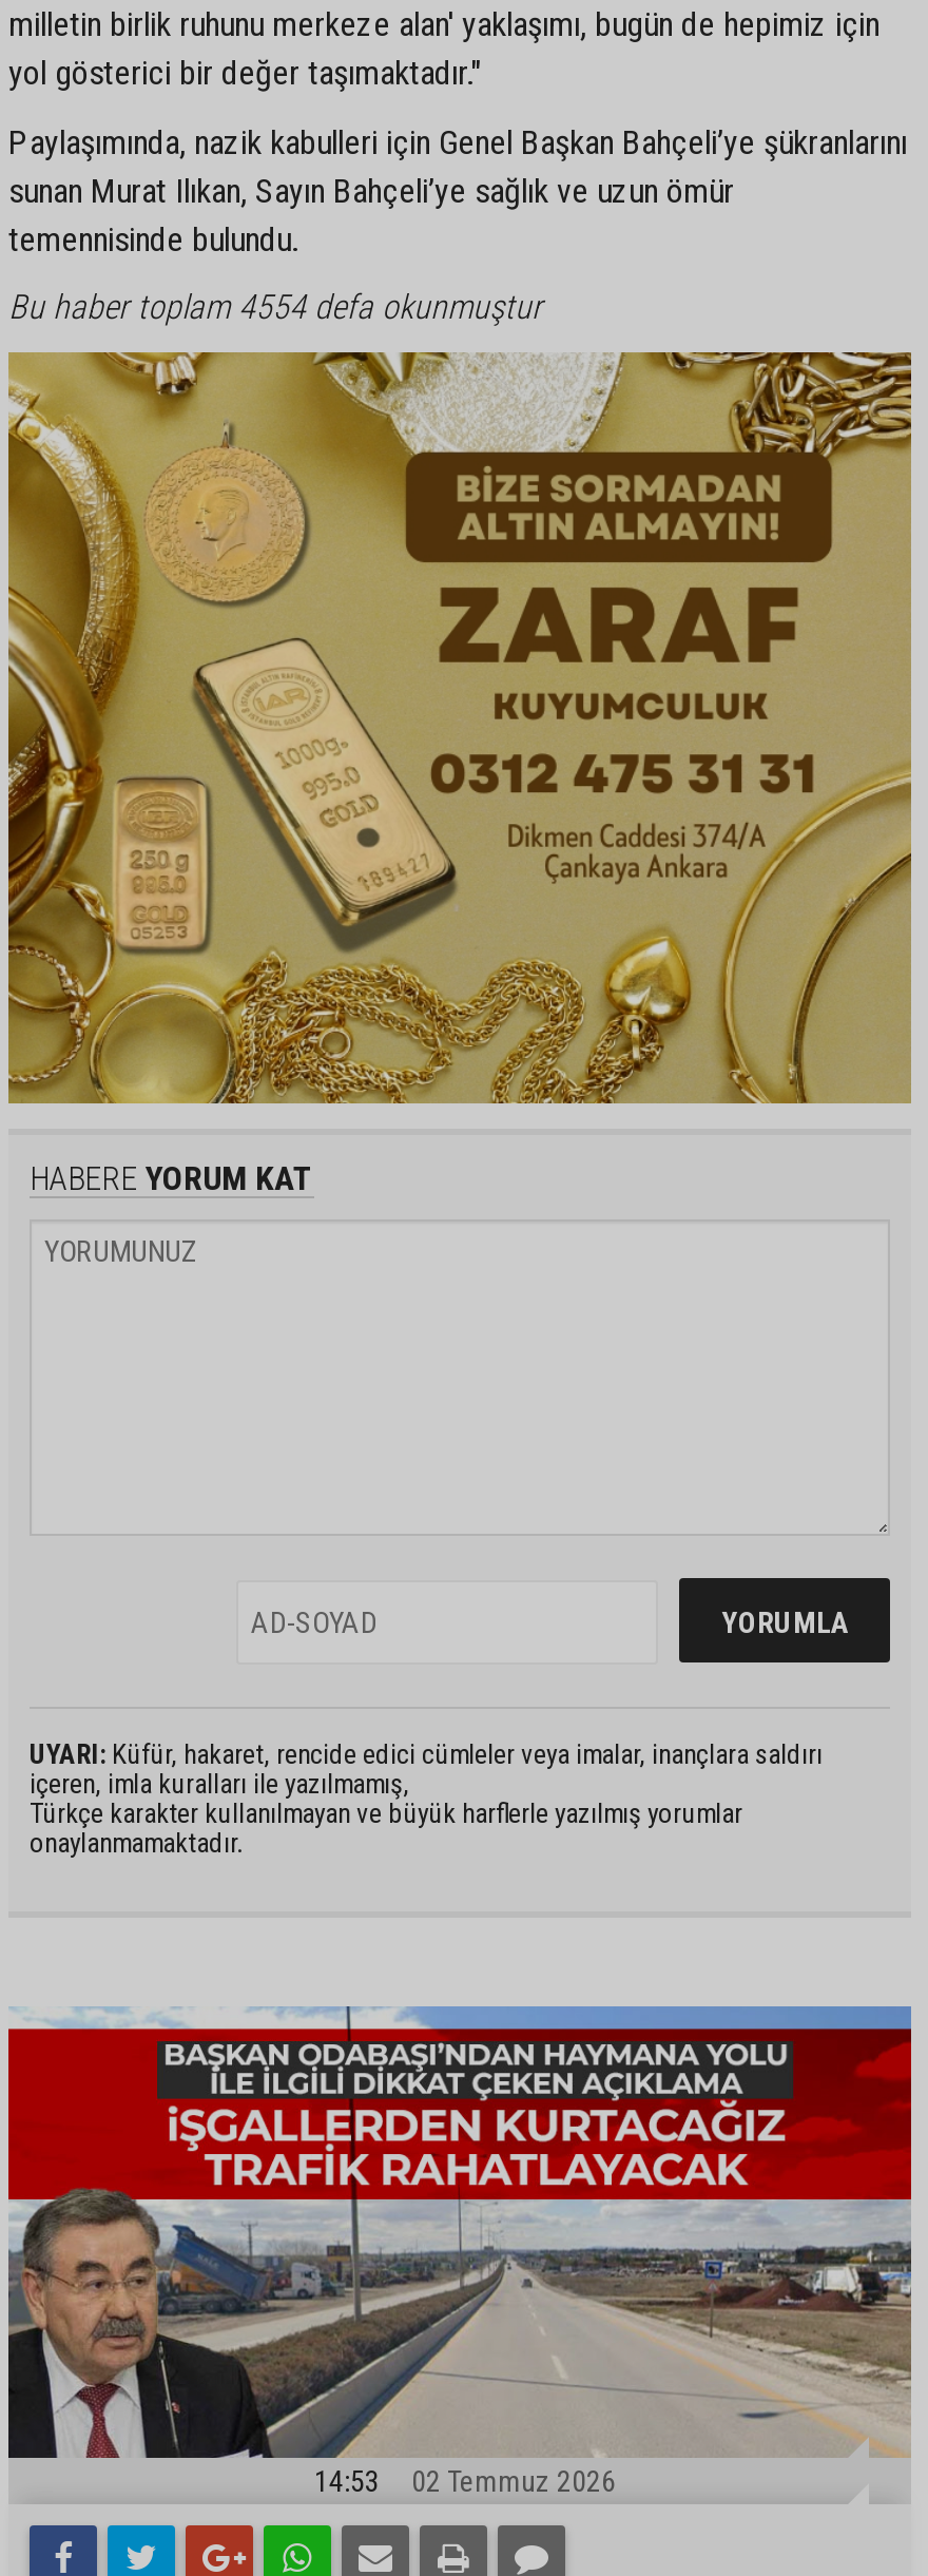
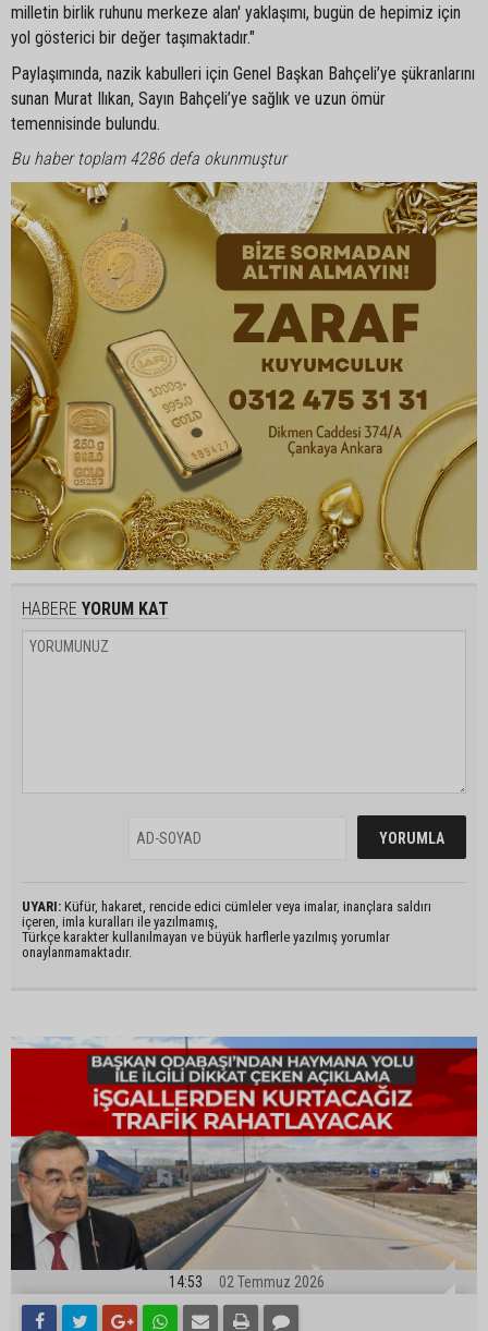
- Bu haber toplam 4554 defa okunmuştur
+ Bu haber toplam 4286 defa okunmuştur
